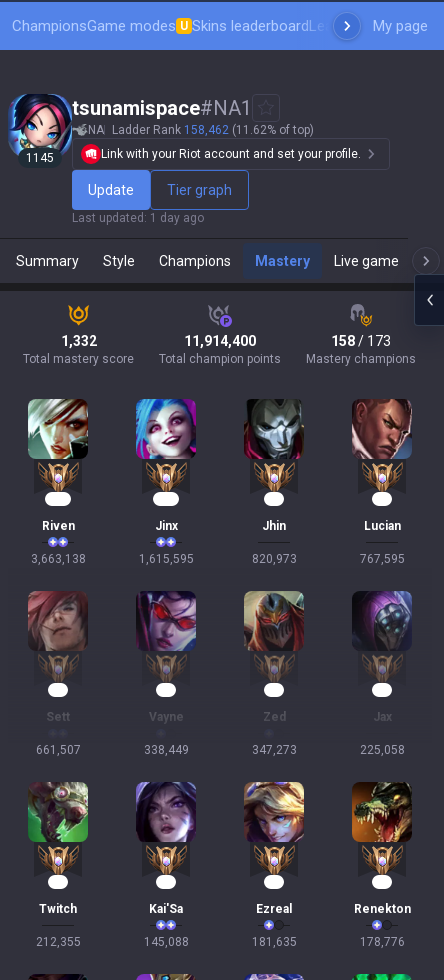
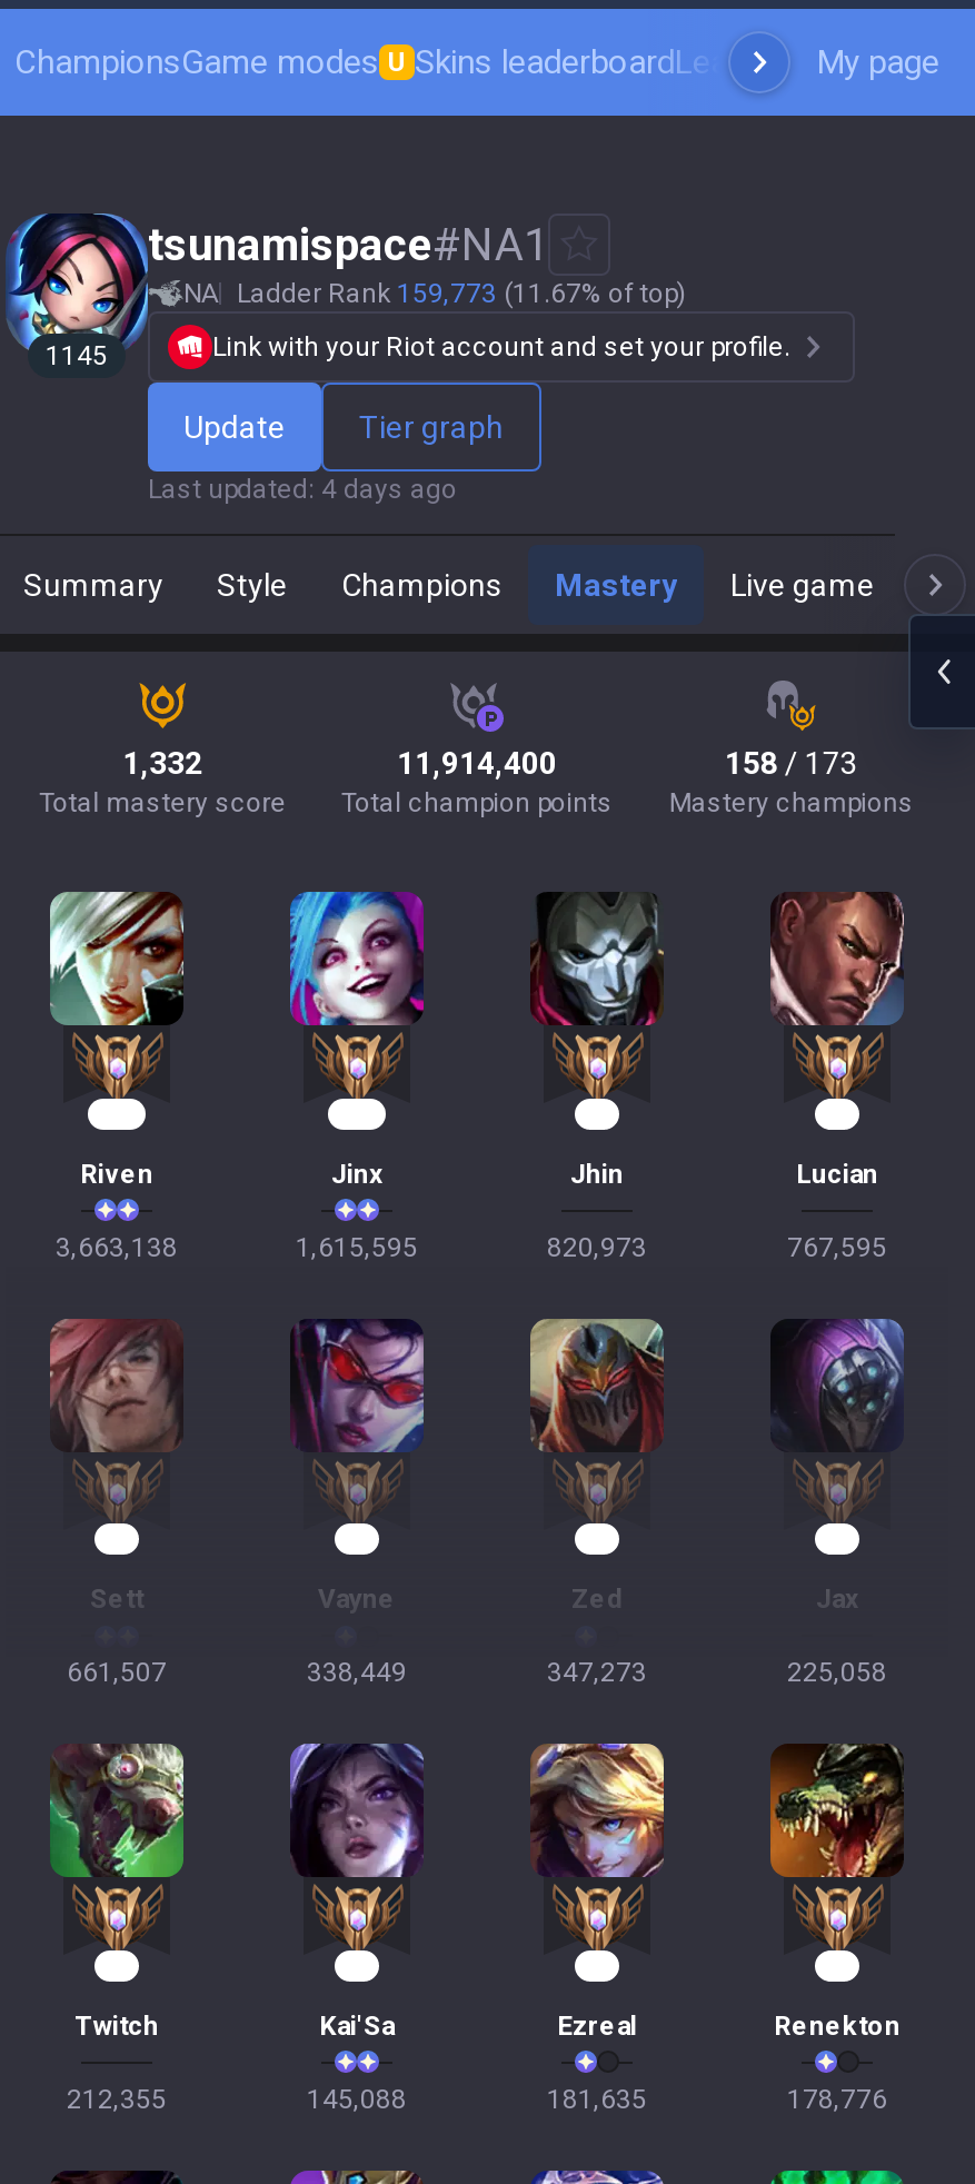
- NA Ladder Rank 158,462 (11.62% of top)
+ NA Ladder Rank 159,773 (11.67% of top)

- Last updated: 1 day ago
+ Last updated: 4 days ago
